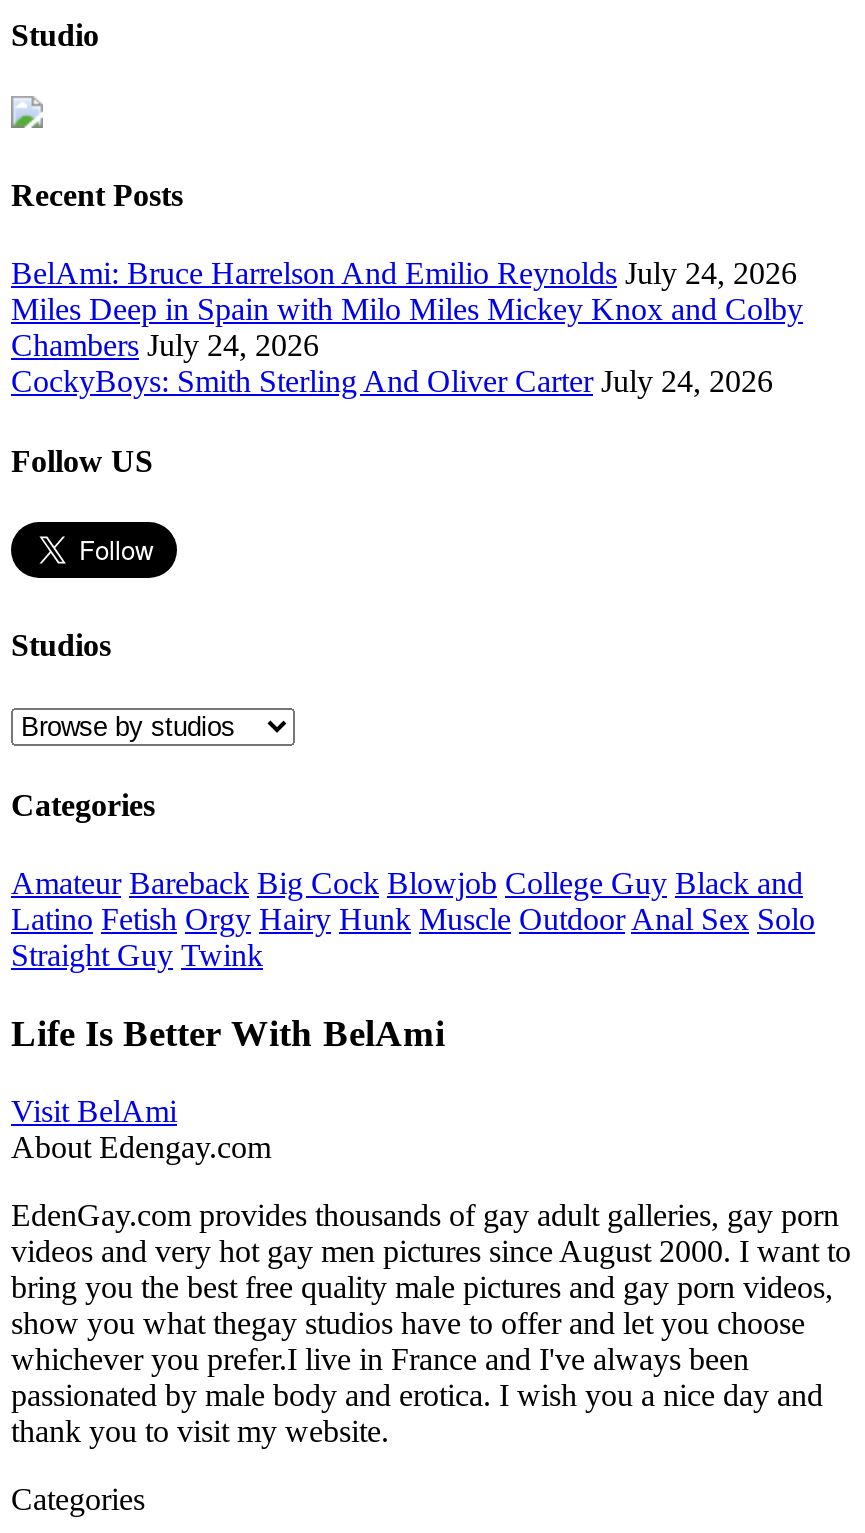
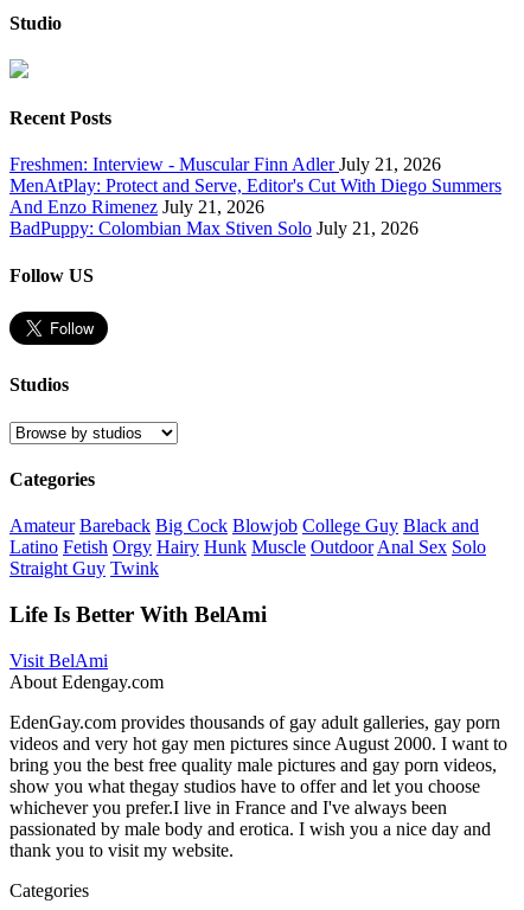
- BelAmi: Bruce Harrelson And Emilio Reynolds July 24, 2026
- Miles Deep in Spain with Milo Miles Mickey Knox and Colby
- Chambers July 24, 2026
- CockyBoys: Smith Sterling And Oliver Carter July 24, 2026
+ Freshmen: Interview - Muscular Finn Adler July 21, 2026
+ MenAtPlay: Protect and Serve, Editor's Cut With Diego Summers
+ And Enzo Rimenez July 21, 2026
+ BadPuppy: Colombian Max Stiven Solo July 21, 2026
